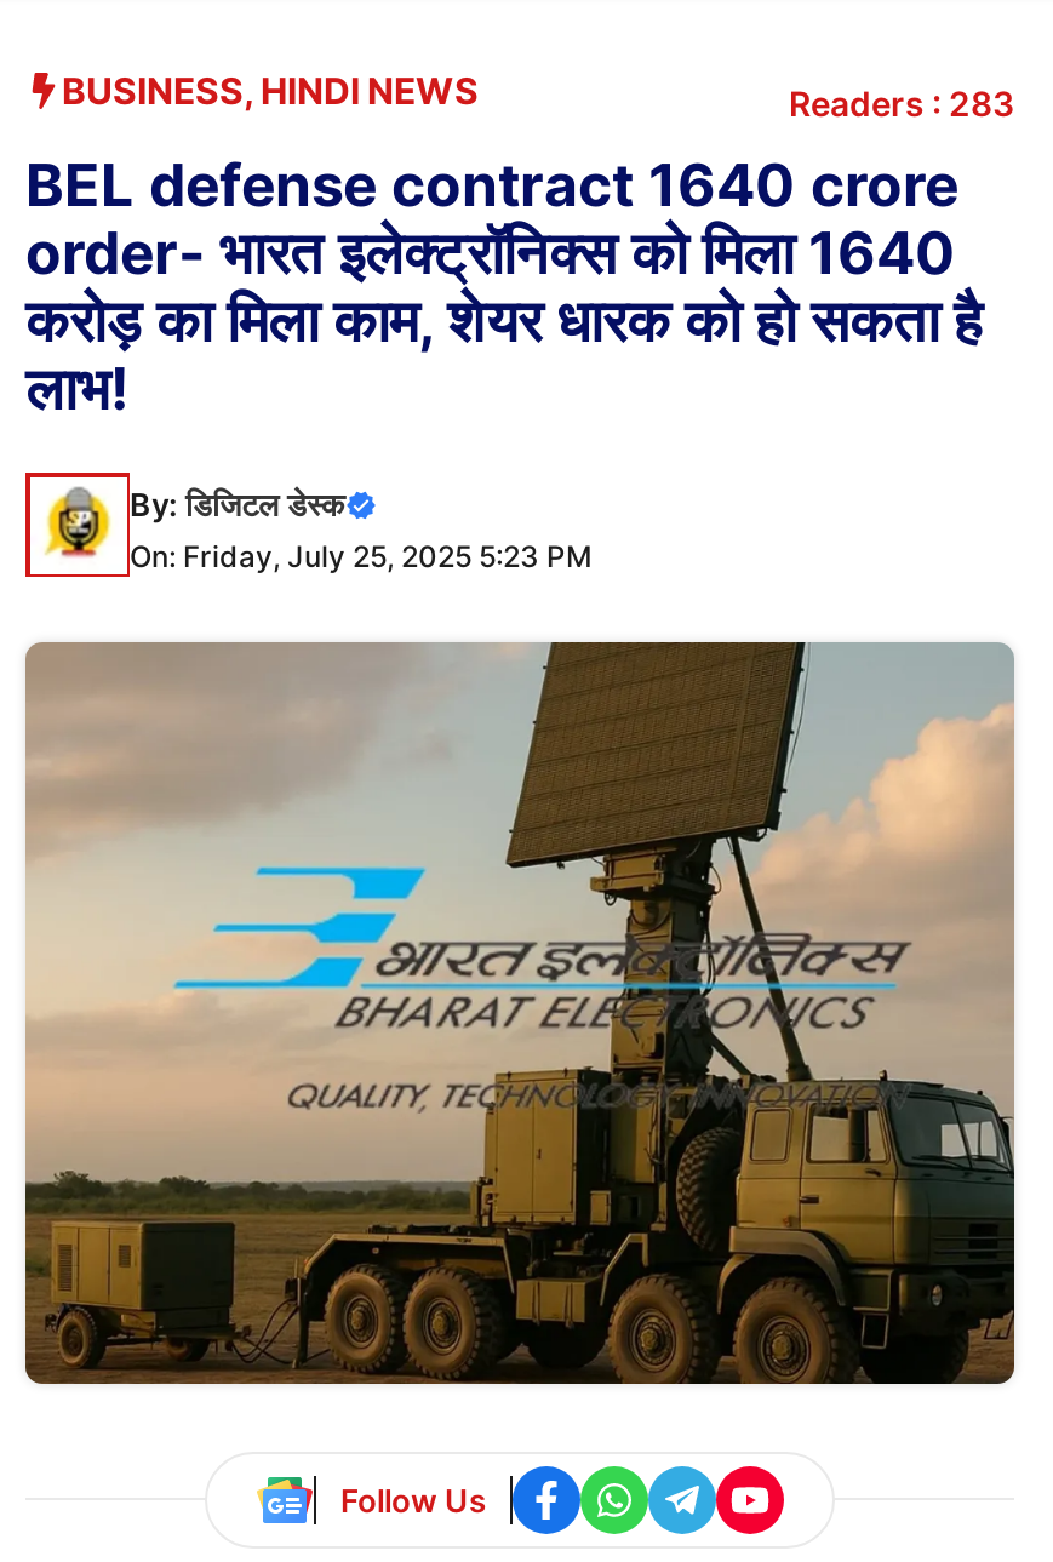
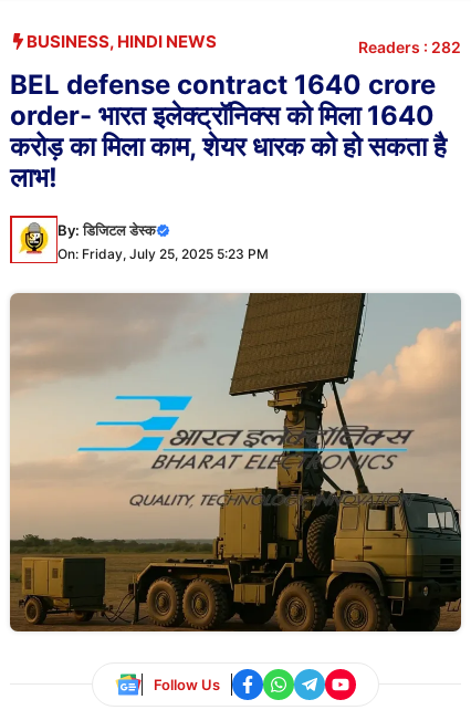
- Readers : 283
+ Readers : 282
